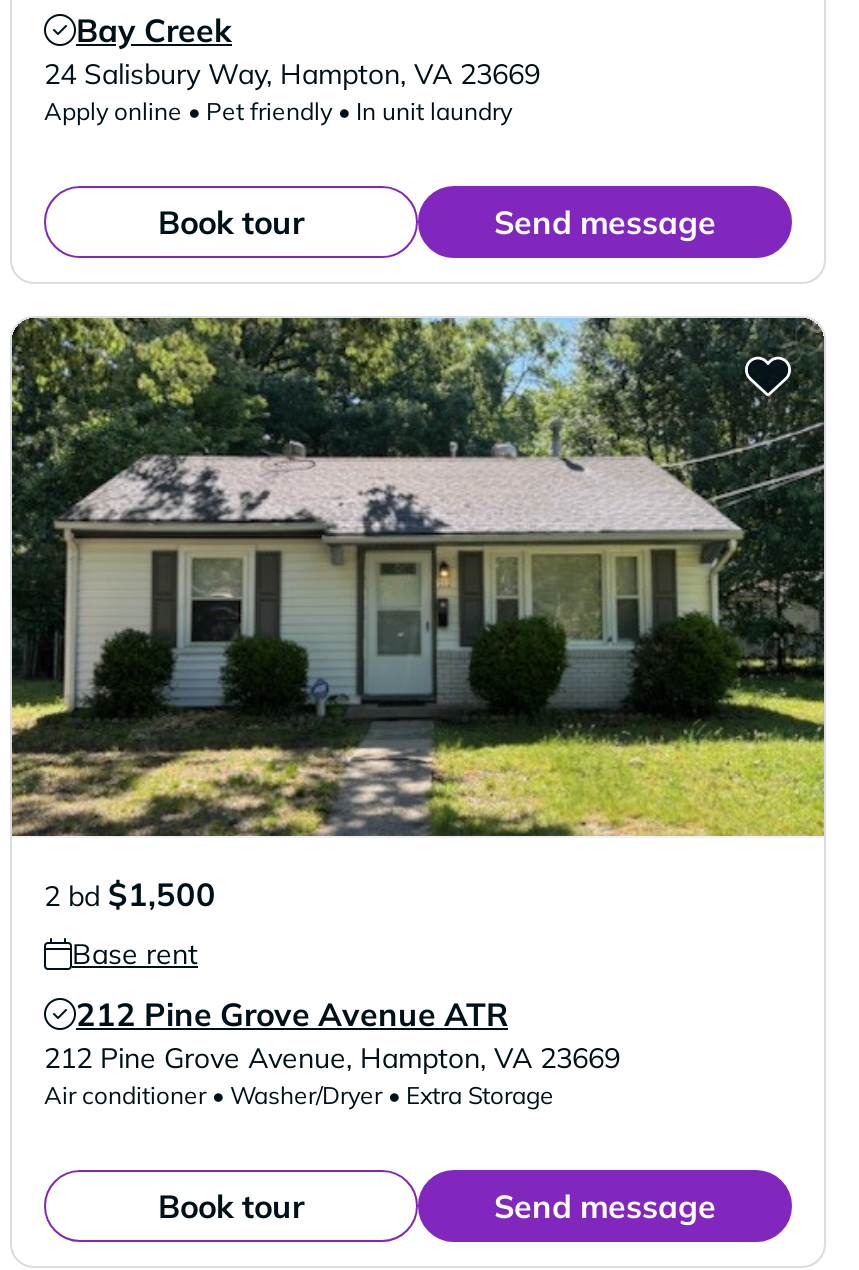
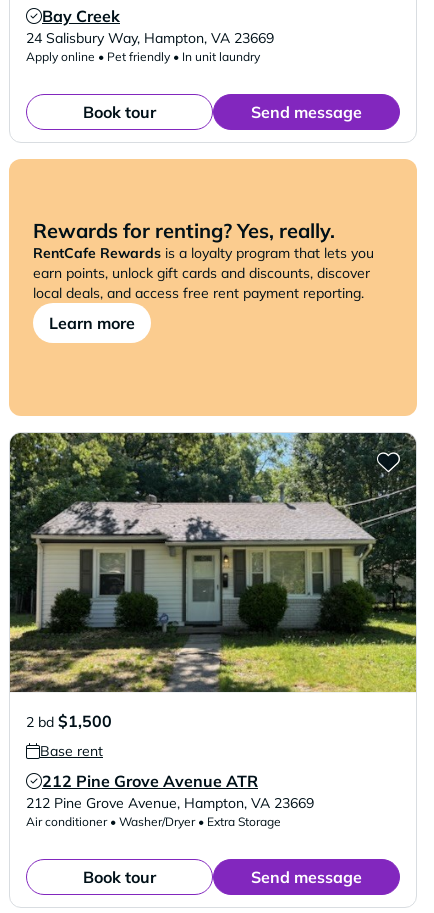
+ [image]
+ Rewards for renting? Yes, really.
+ RentCafe Rewards is a loyalty program that lets you
+ earn points, unlock gift cards and discounts, discover
+ local deals, and access free rent payment reporting.
+ Learn more
